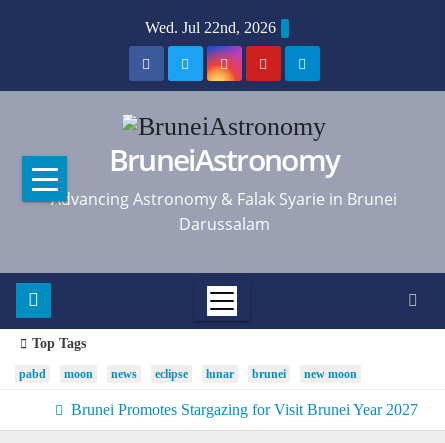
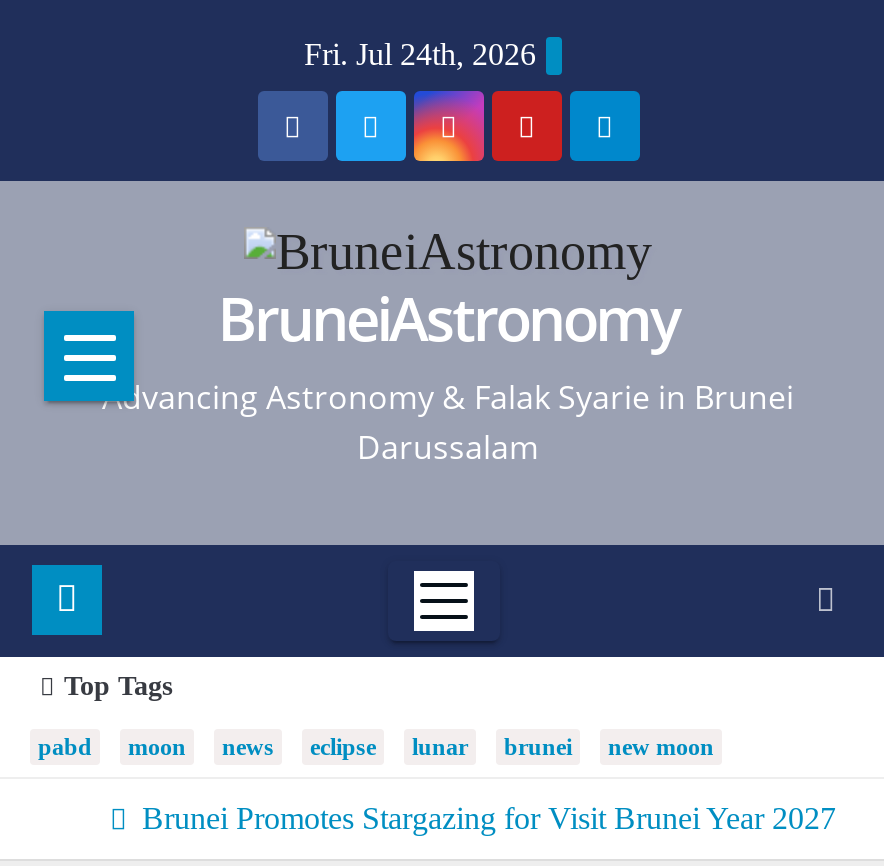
- Wed. Jul 22nd, 2026
+ Fri. Jul 24th, 2026
